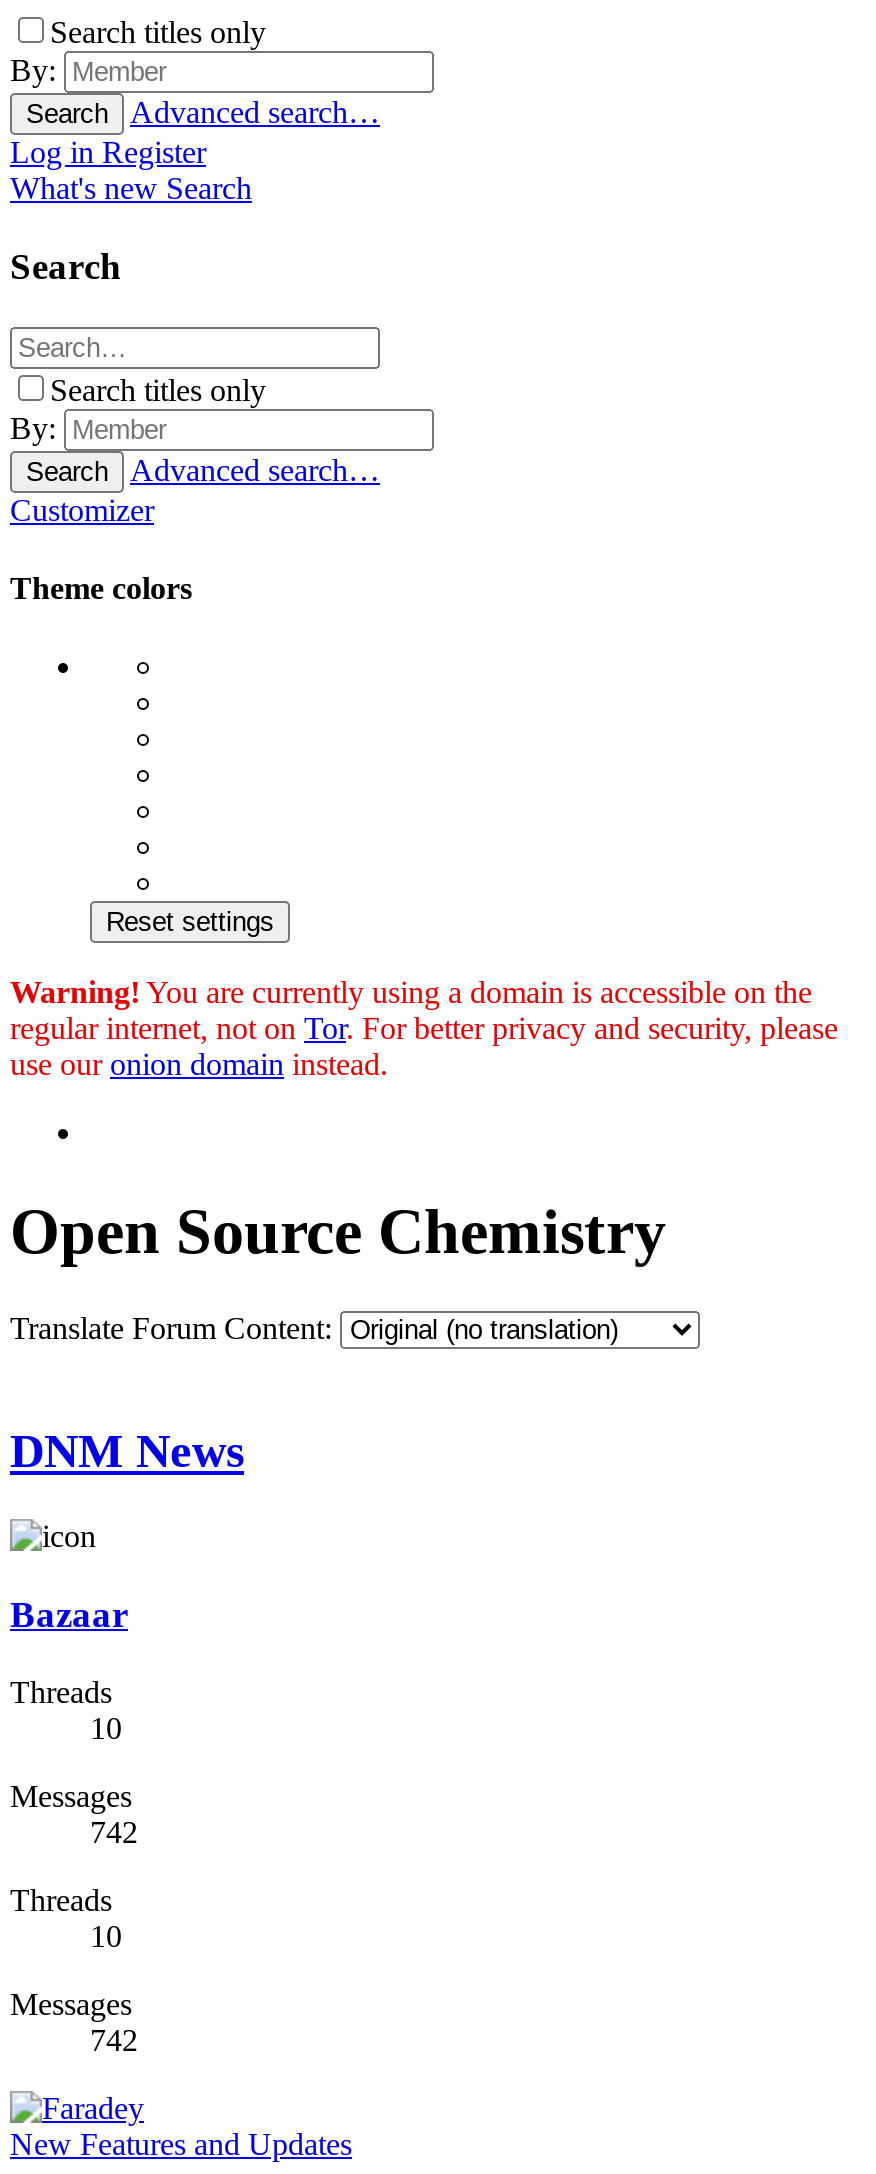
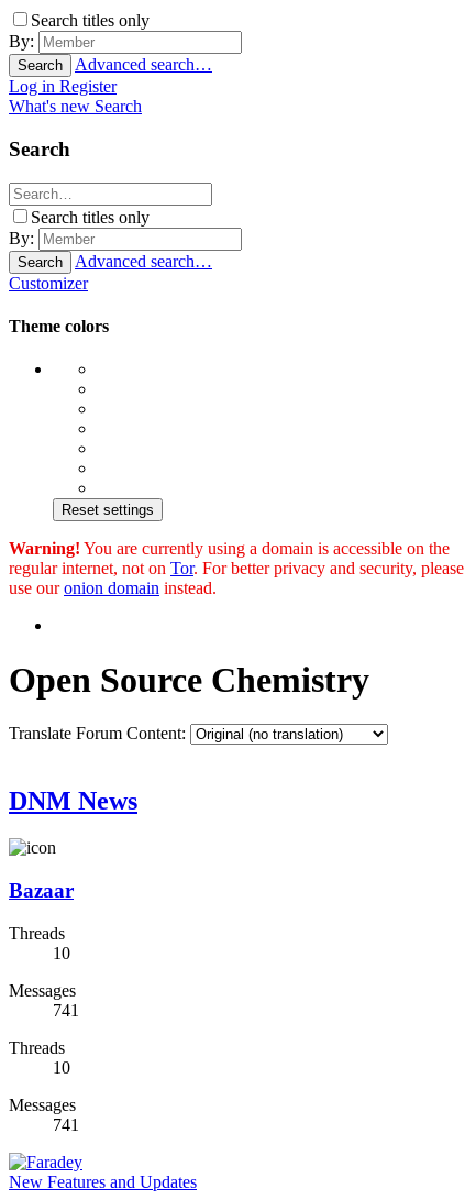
- 742
+ 741

- 742
+ 741
